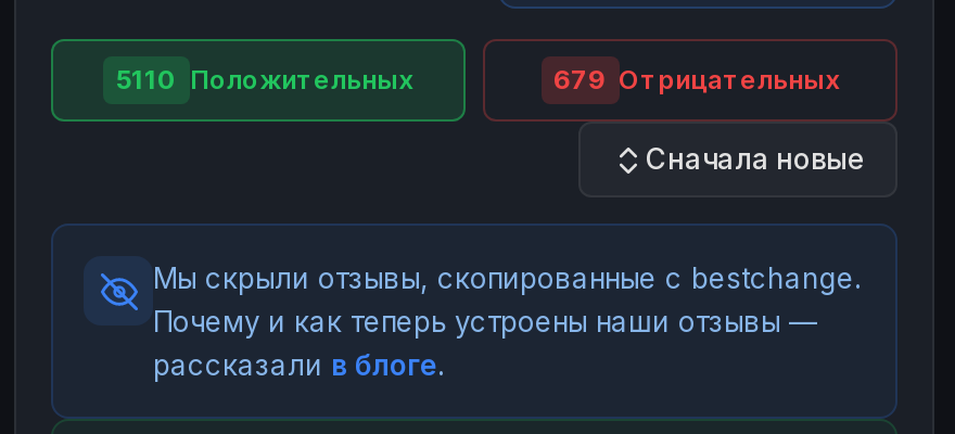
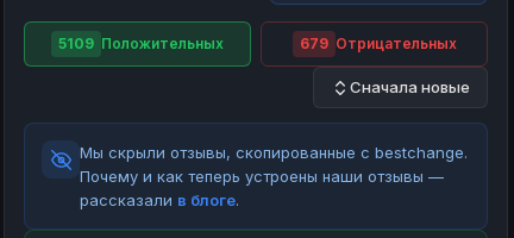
- 5110 Положительных
+ 5109 Положительных
